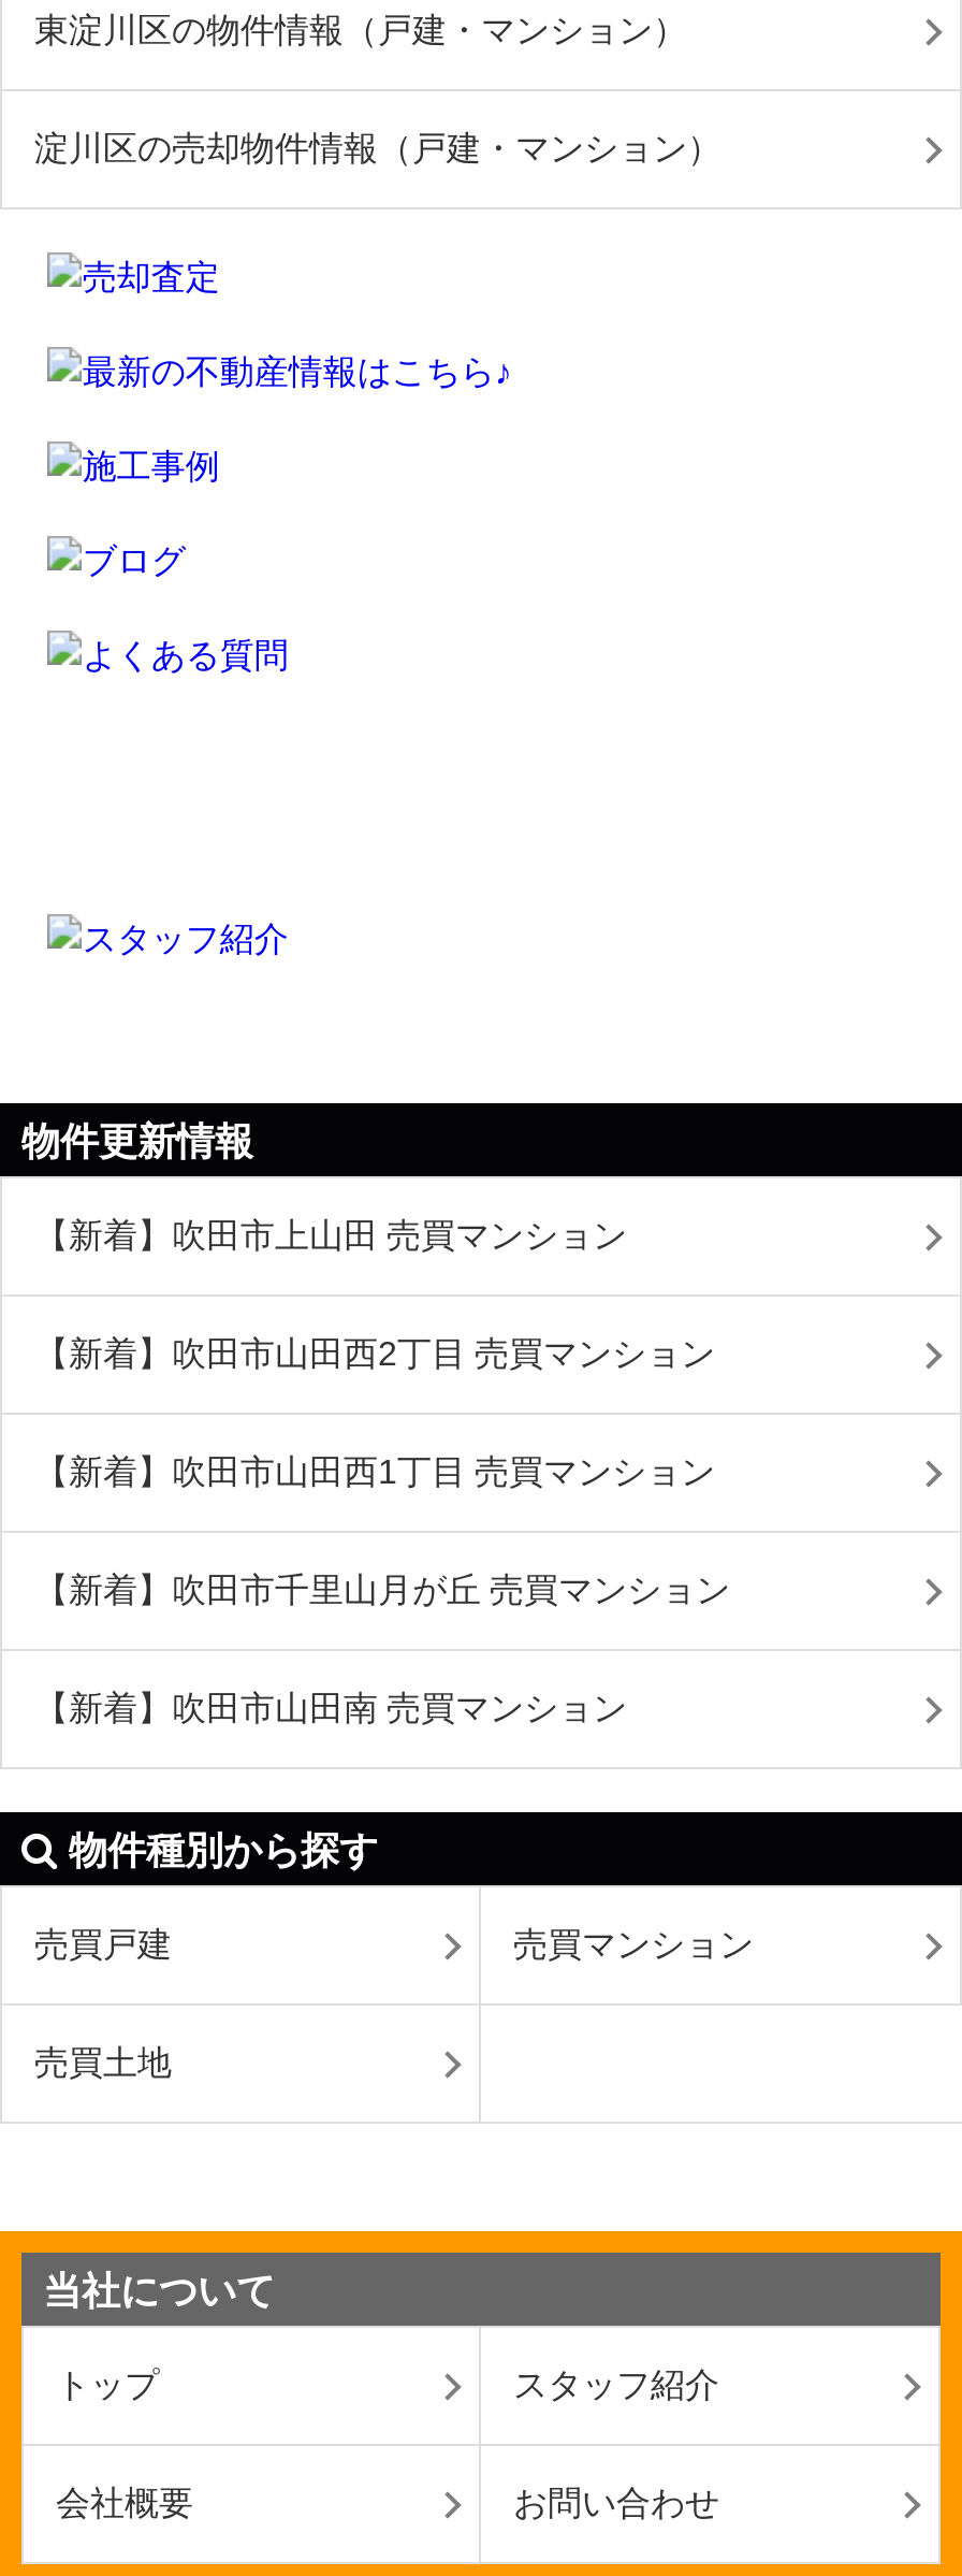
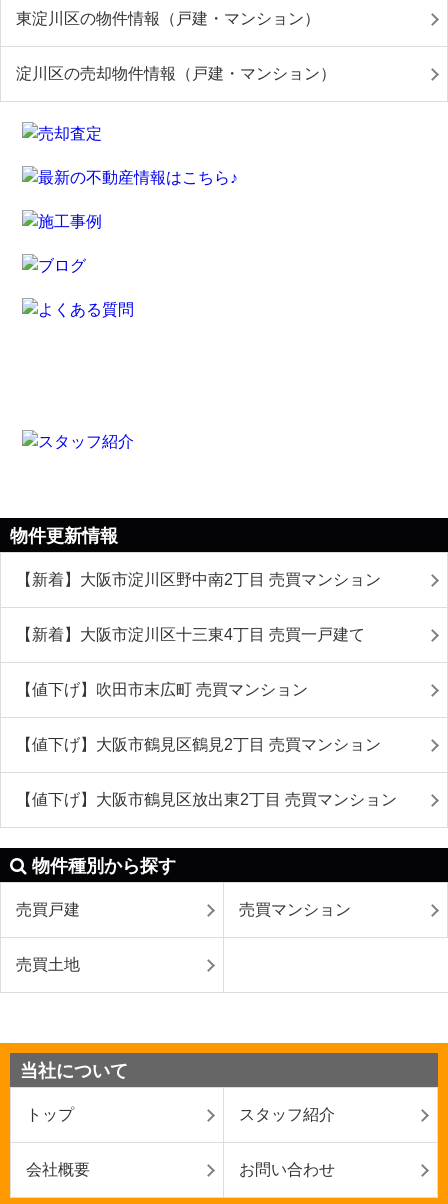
- 【新着】吹田市上山田 売買マンション
+ 【新着】大阪市淀川区野中南2丁目 売買マンション

- 【新着】吹田市山田西2丁目 売買マンション
+ 【新着】大阪市淀川区十三東4丁目 売買一戸建て

- 【新着】吹田市山田西1丁目 売買マンション
+ 【値下げ】吹田市末広町 売買マンション

- 【新着】吹田市千里山月が丘 売買マンション
+ 【値下げ】大阪市鶴見区鶴見2丁目 売買マンション

- 【新着】吹田市山田南 売買マンション
+ 【値下げ】大阪市鶴見区放出東2丁目 売買マンション
